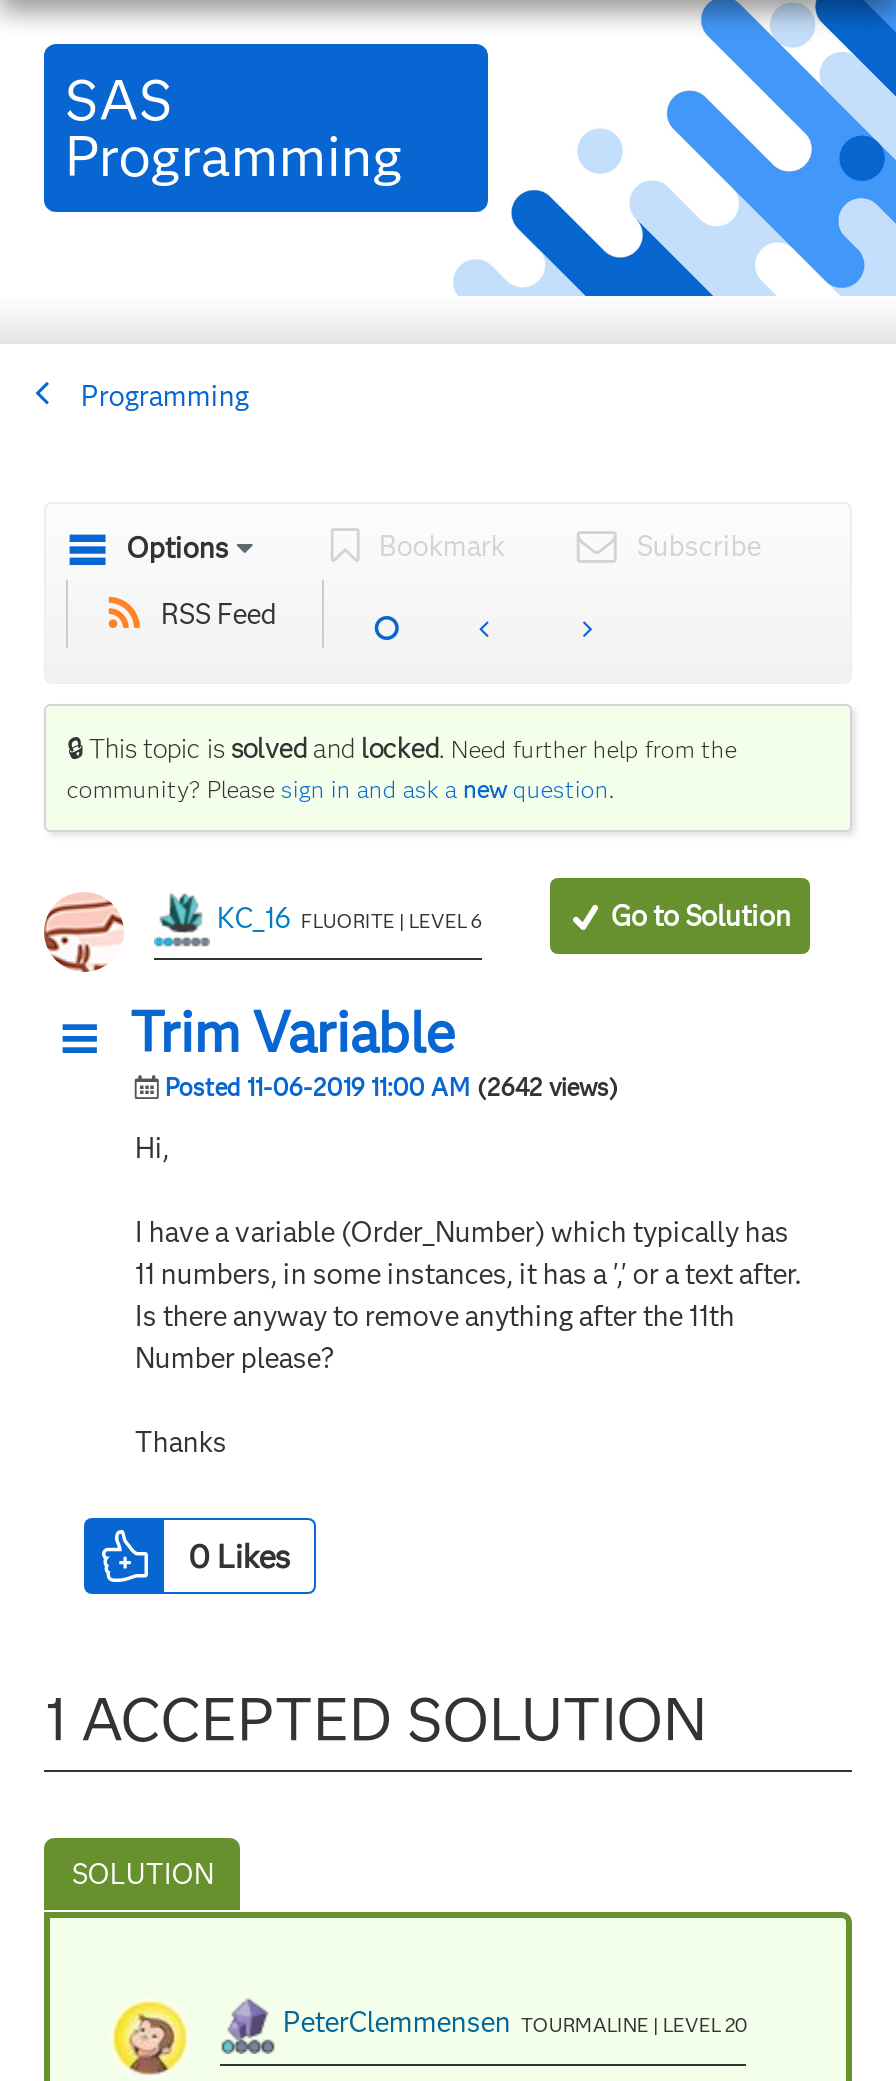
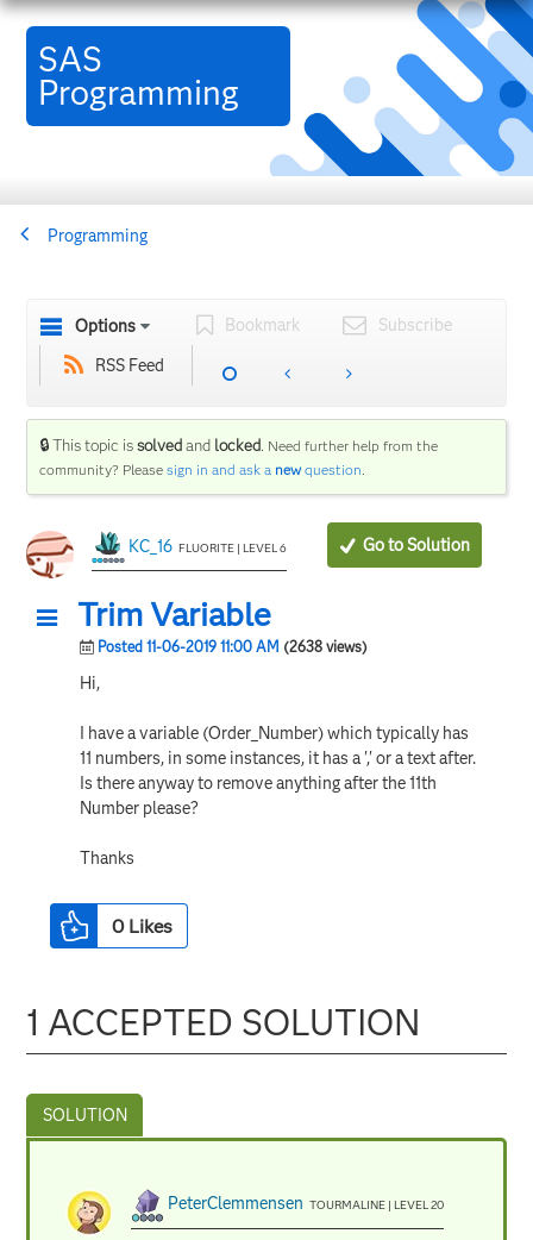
- Posted 11-06-2019 11:00 AM (2642 views)
+ Posted 11-06-2019 11:00 AM (2638 views)
